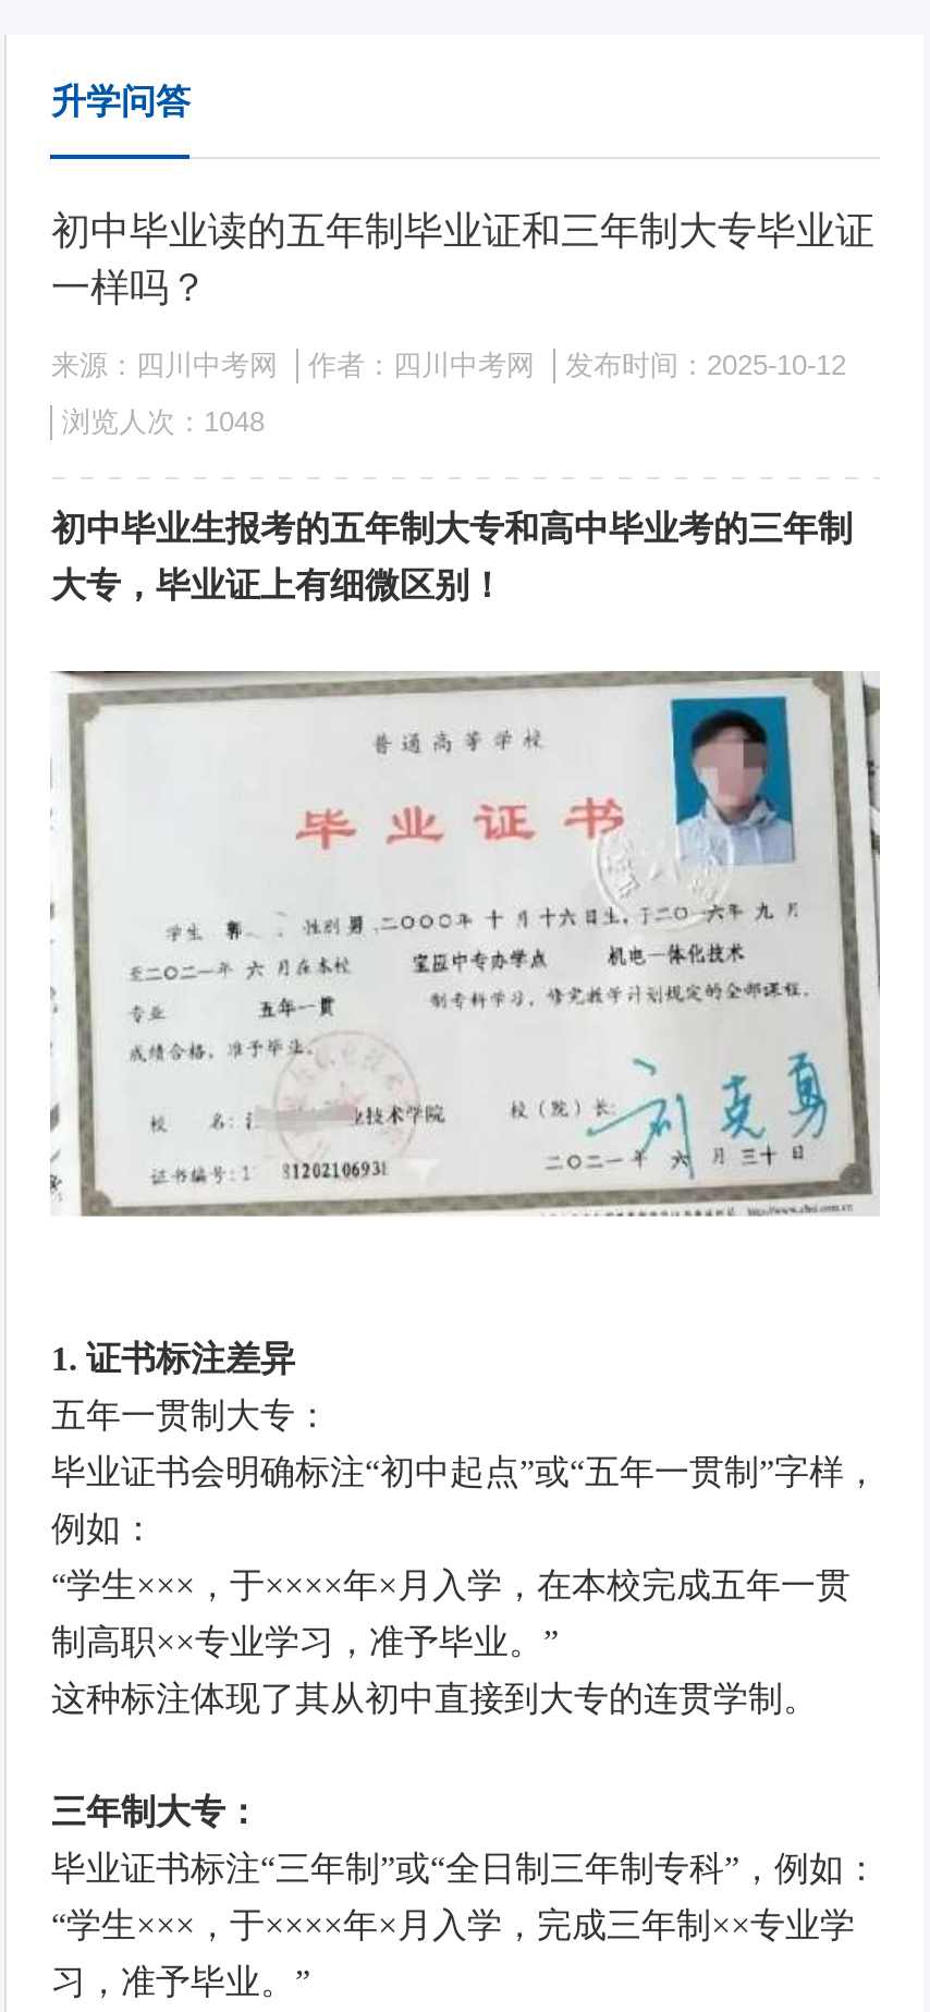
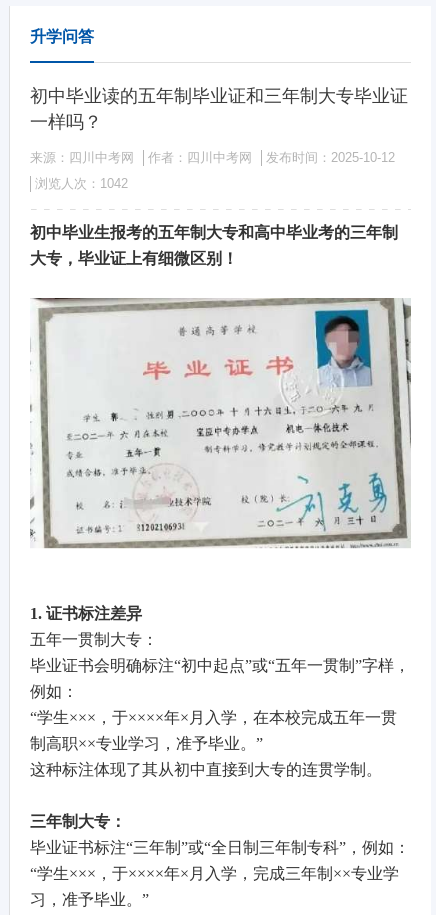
- 浏览人次：1048
+ 浏览人次：1042
